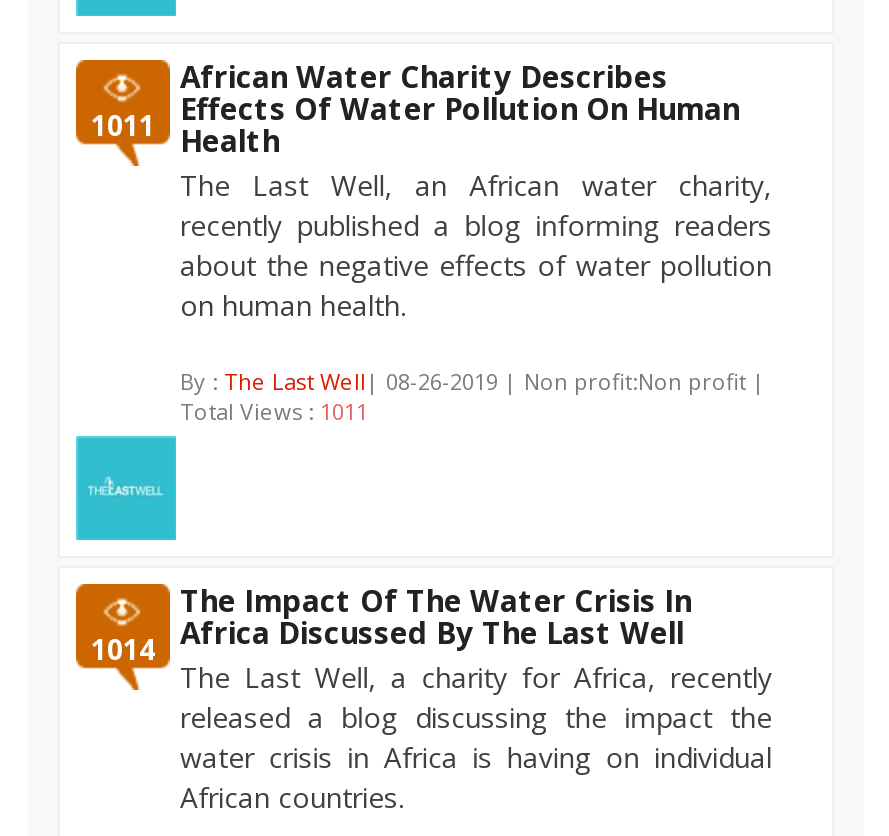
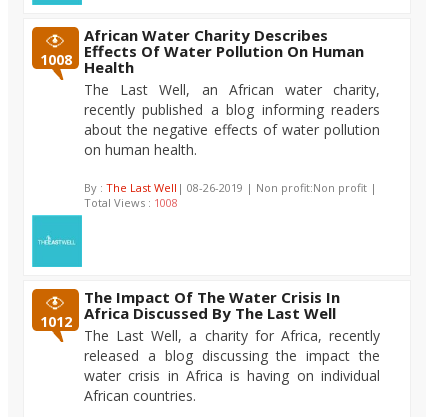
- 1011 Effects Of Water Pollution On Human Health
+ 1008 Effects Of Water Pollution On Human Health

- Total Views : 1011
+ Total Views : 1008

- 1014 Africa Discussed By The Last Well
+ 1012 Africa Discussed By The Last Well
